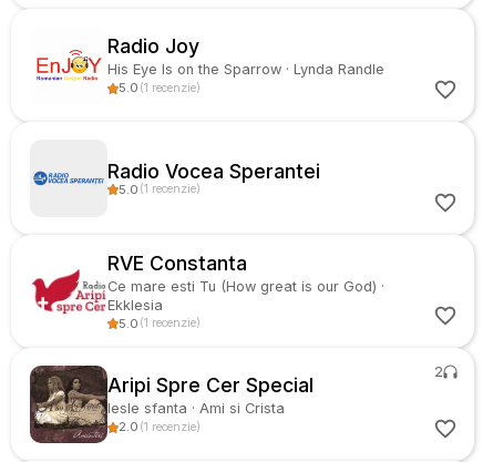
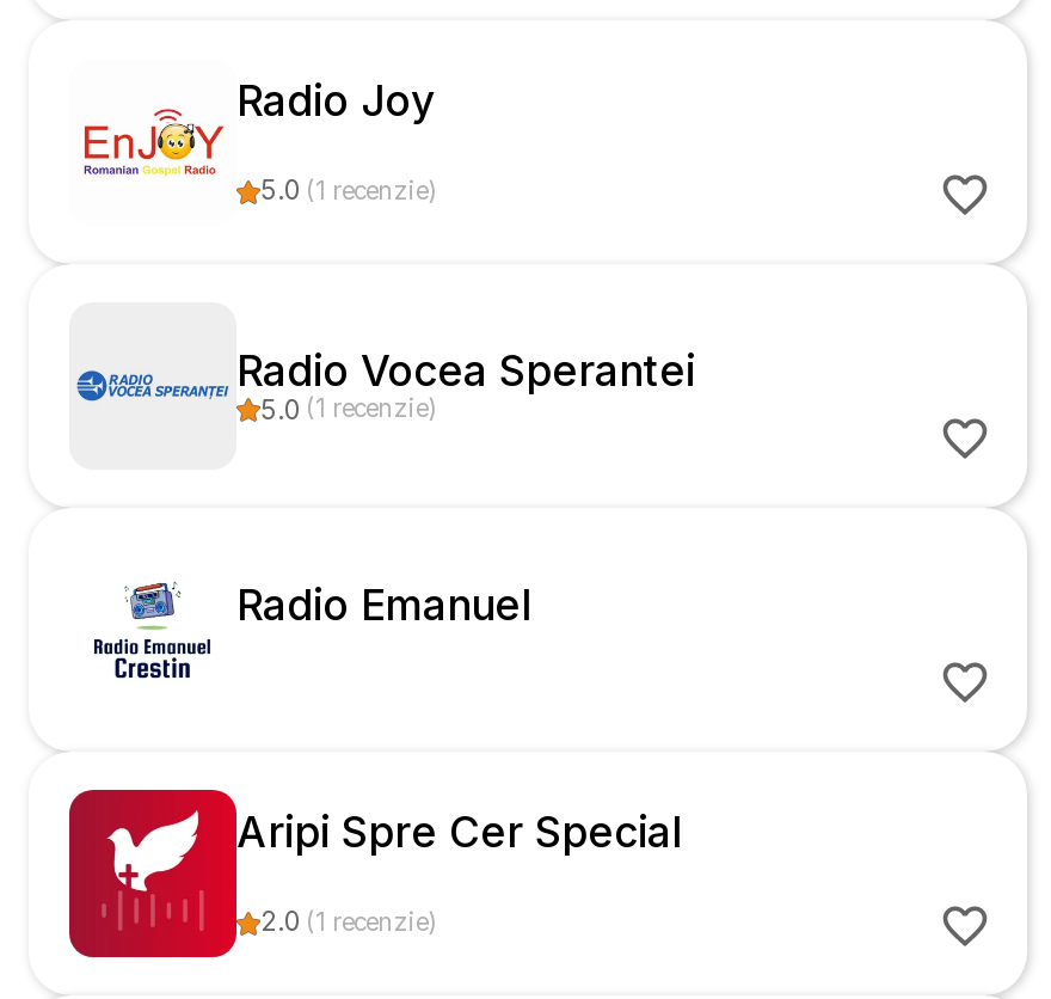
- His Eye Is on the Sparrow · Lynda Randle

- [image]
- RVE Constanta
- Ce mare esti Tu (How great is our God) ·
- Ekklesia
- 5.0 (1 recenzie)
+ [image]
+ Radio Emanuel

- [image]
+ [image]

- 2

- Iesle sfanta · Ami si Crista
